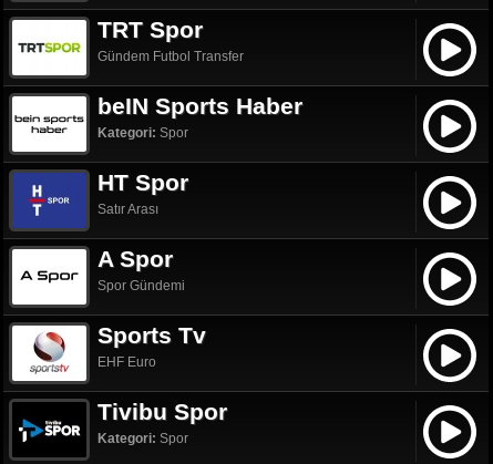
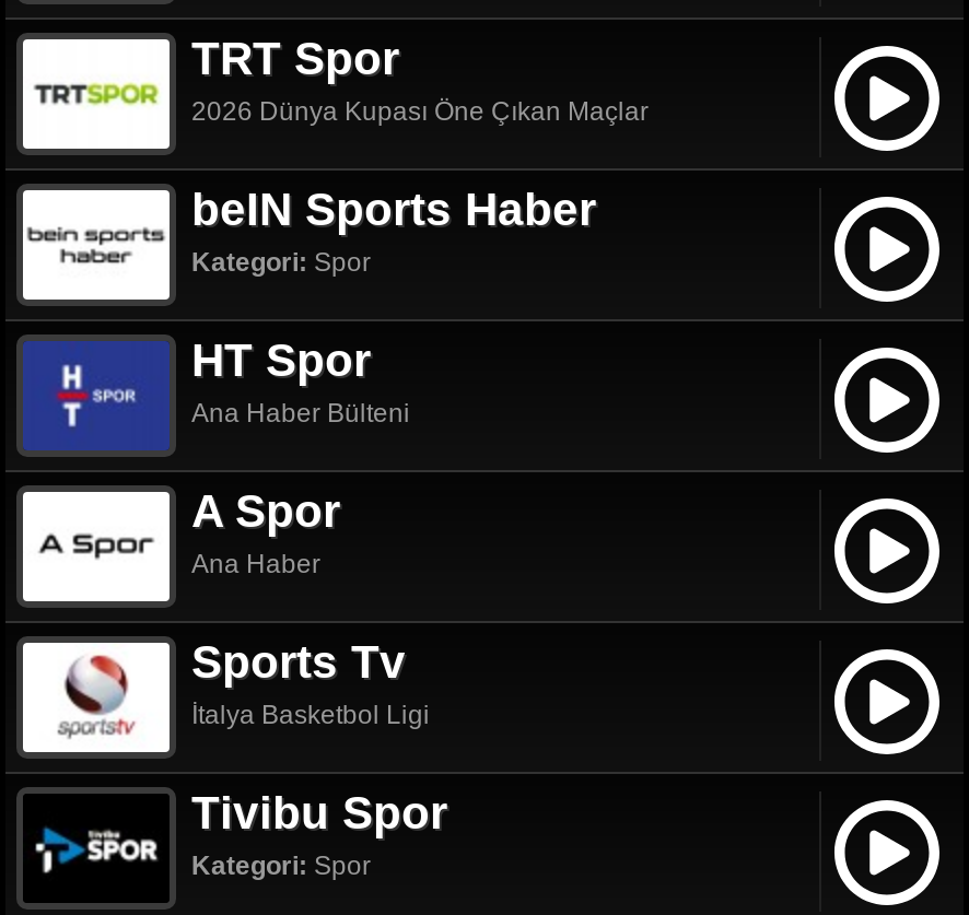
- Gündem Futbol Transfer
+ 2026 Dünya Kupası Öne Çıkan Maçlar

- Satır Arası
+ Ana Haber Bülteni

- Spor Gündemi
+ Ana Haber

- EHF Euro
+ İtalya Basketbol Ligi
